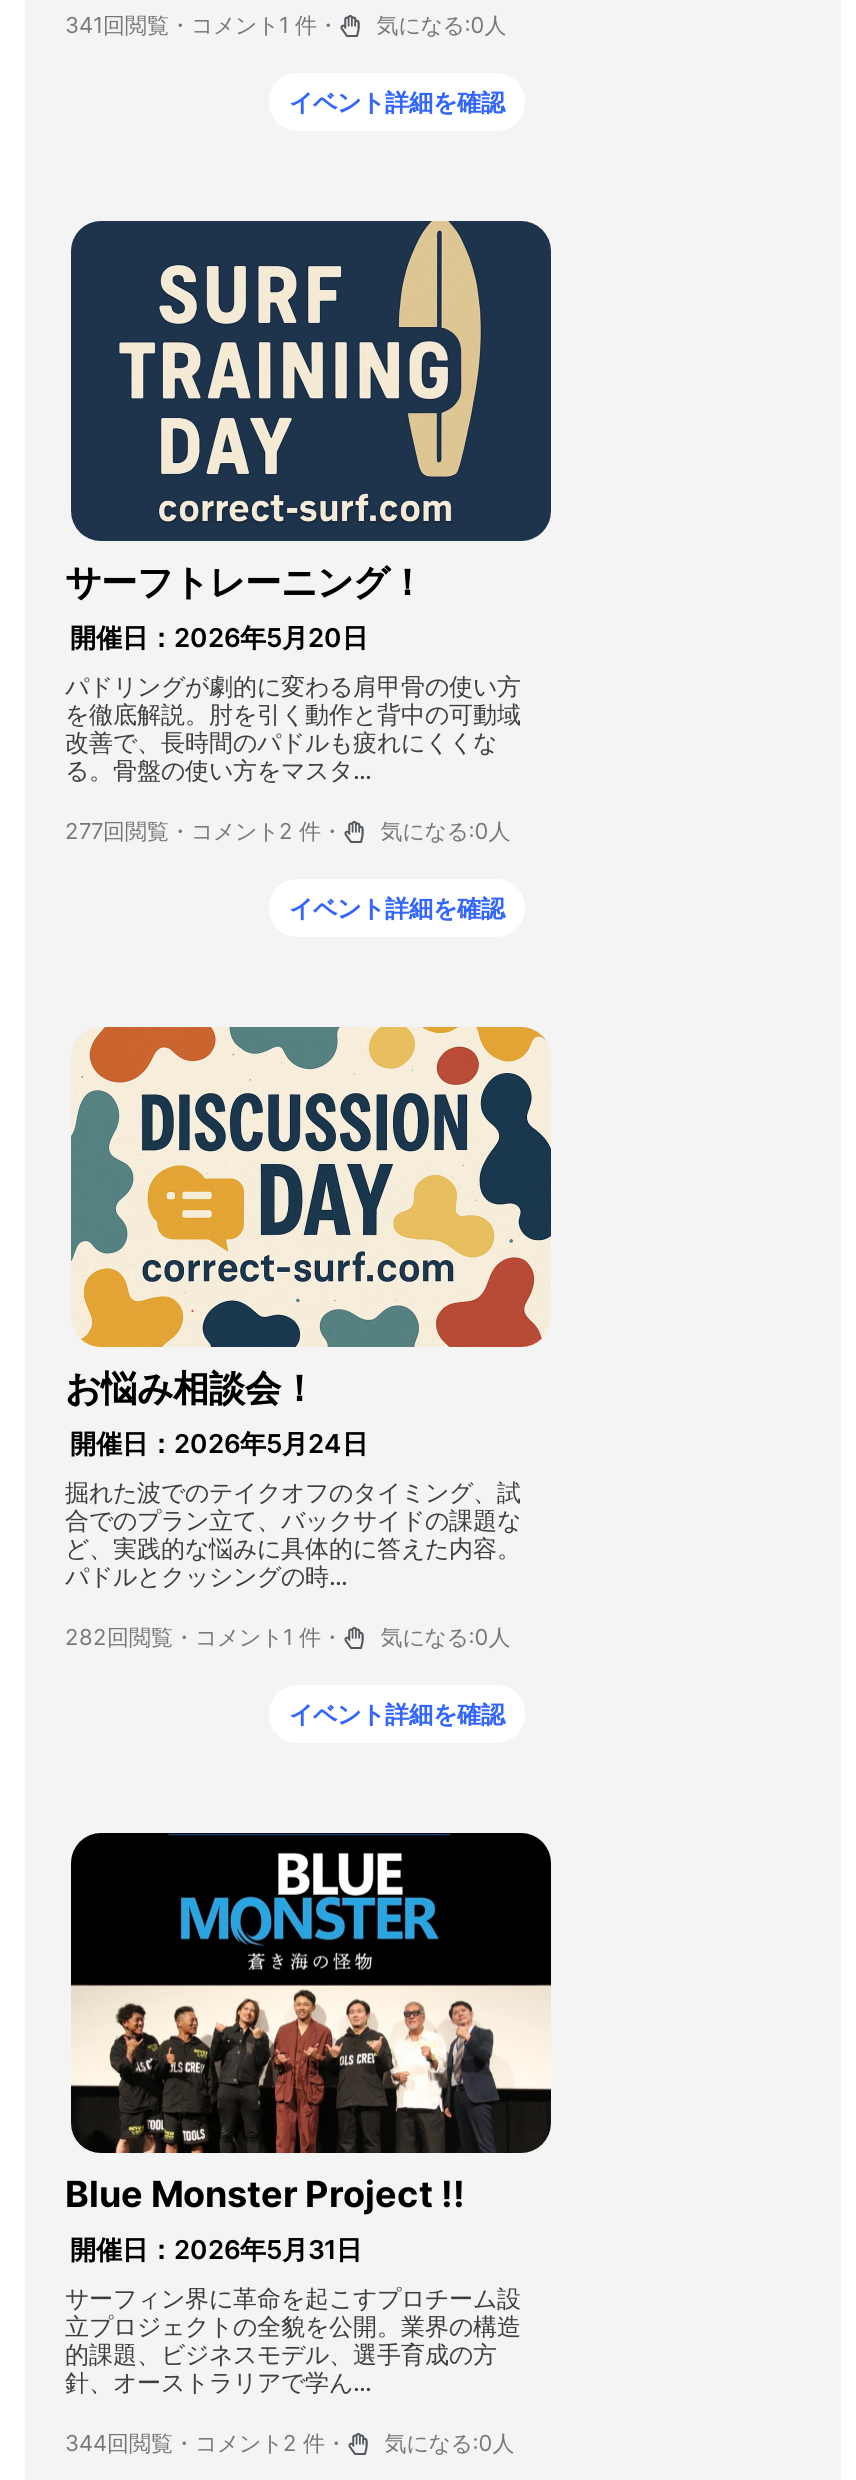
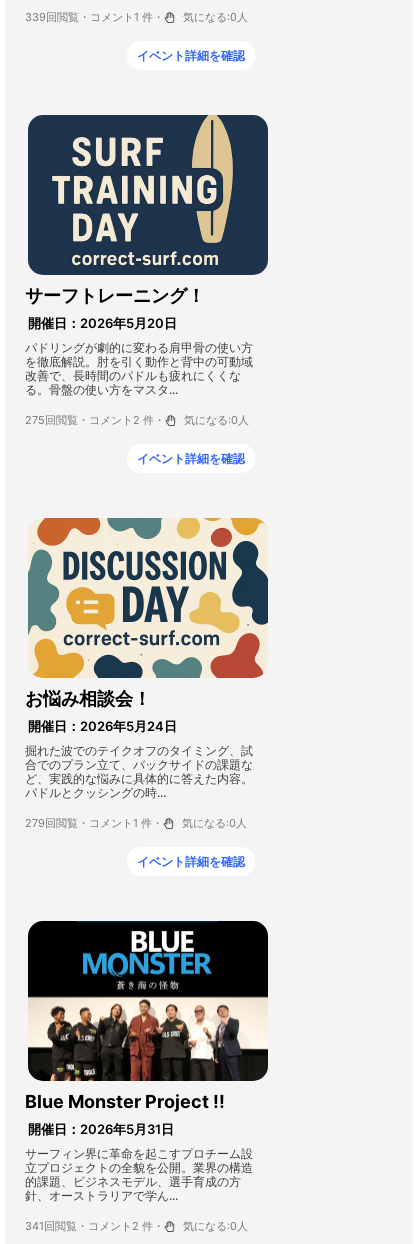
- 341回閲覧・コメント1 件・
+ 339回閲覧・コメント1 件・

- 277回閲覧・コメント2 件・
+ 275回閲覧・コメント2 件・

- 282回閲覧・コメント1 件・
+ 279回閲覧・コメント1 件・

- 344回閲覧・コメント2 件・
+ 341回閲覧・コメント2 件・
